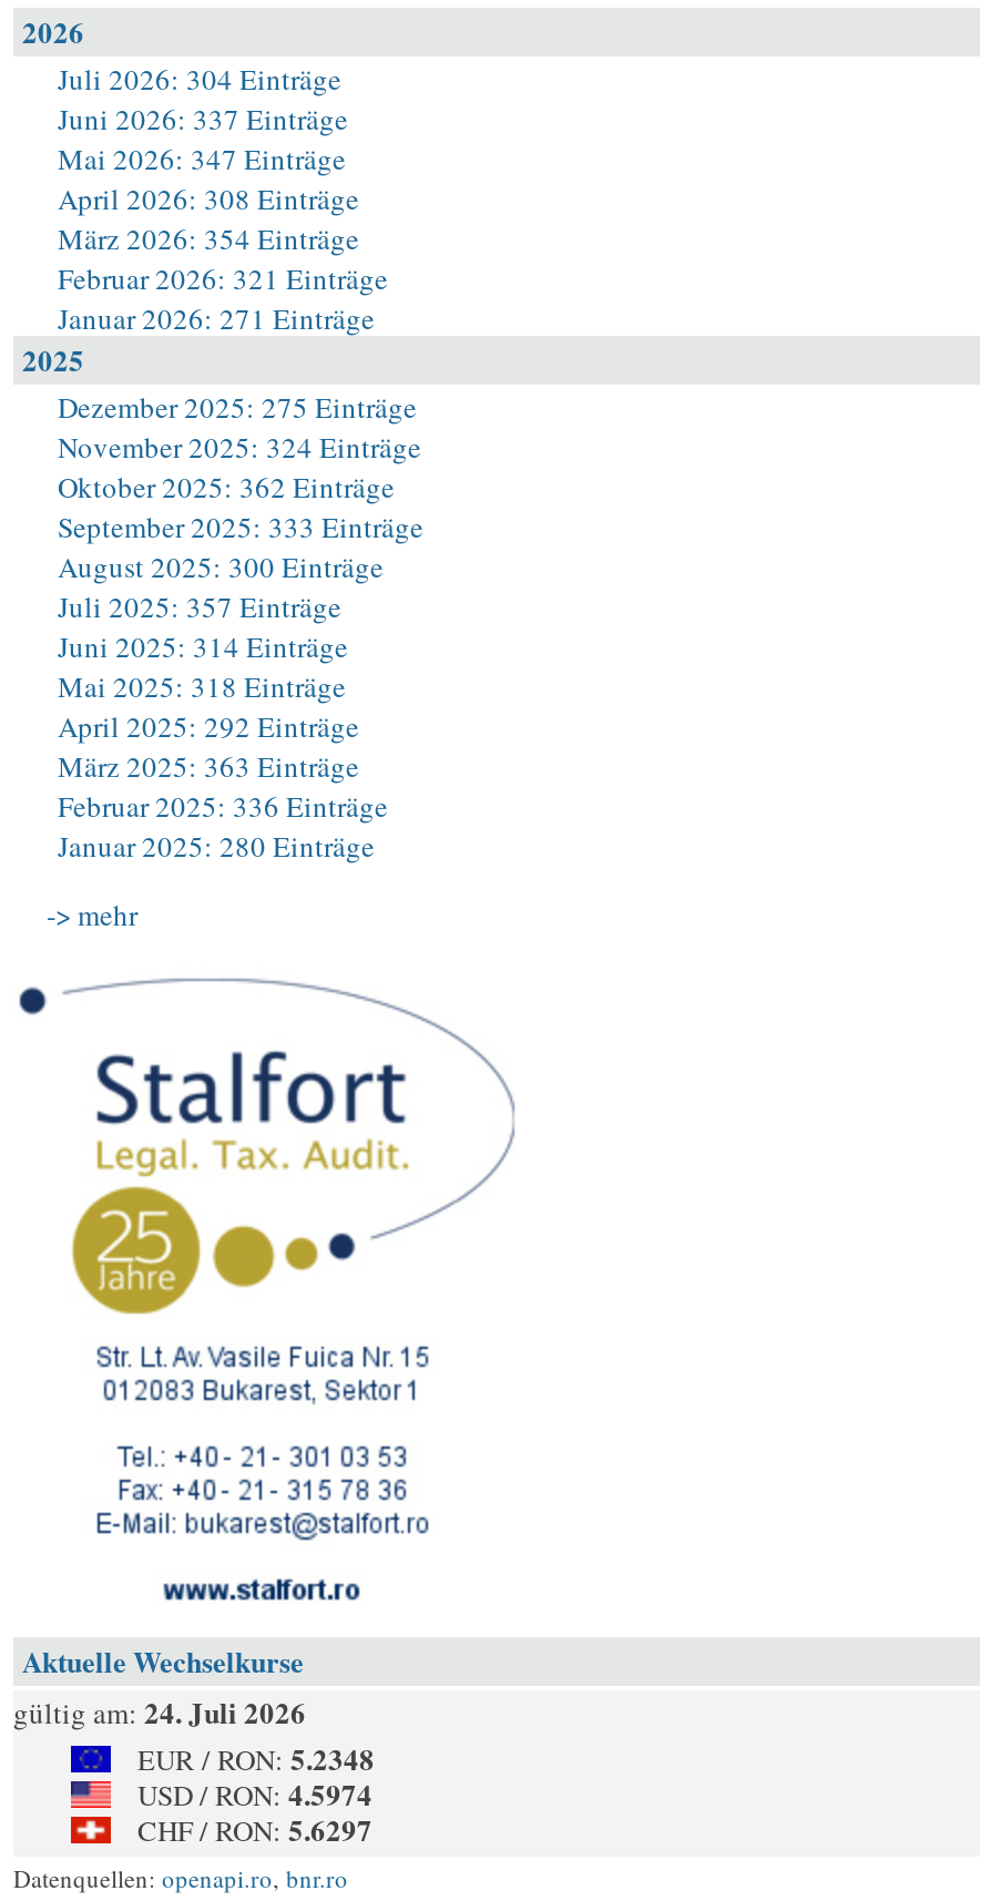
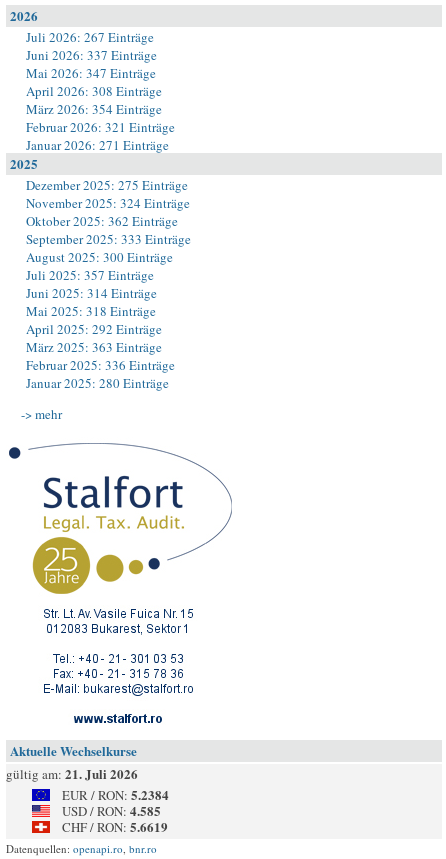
- Juli 2026: 304 Einträge
+ Juli 2026: 267 Einträge

- gültig am: 24. Juli 2026
+ gültig am: 21. Juli 2026

- EUR / RON: 5.2348
+ EUR / RON: 5.2384

- USD / RON: 4.5974
+ USD / RON: 4.585

- CHF / RON: 5.6297
+ CHF / RON: 5.6619
